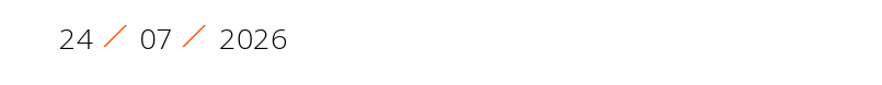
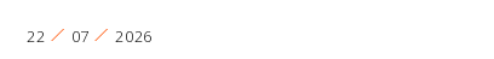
- 24 07 2026
+ 22 07 2026
